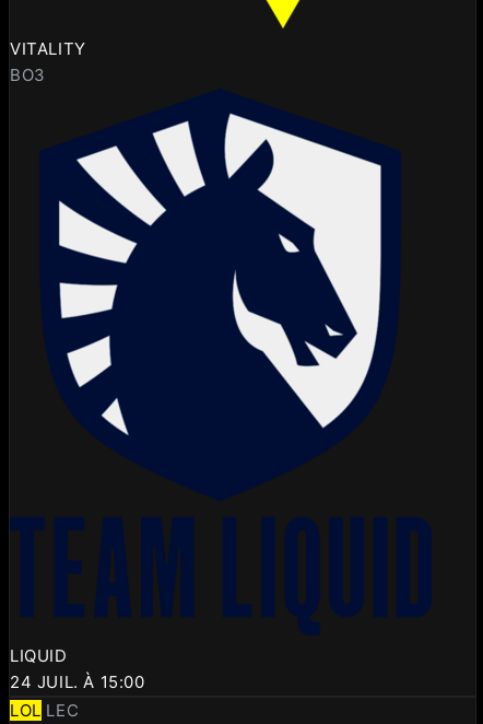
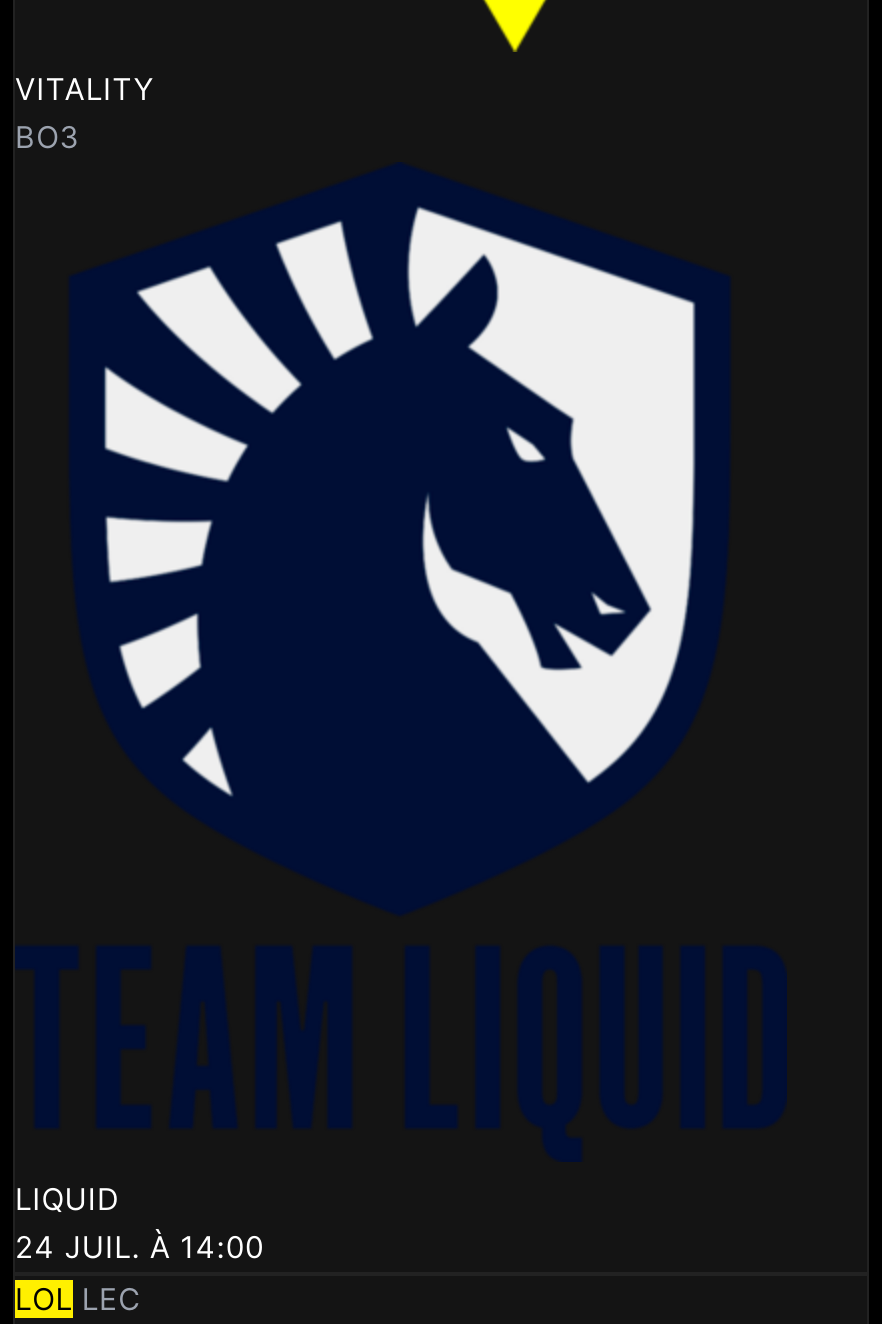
- 24 JUIL. À 15:00
+ 24 JUIL. À 14:00
